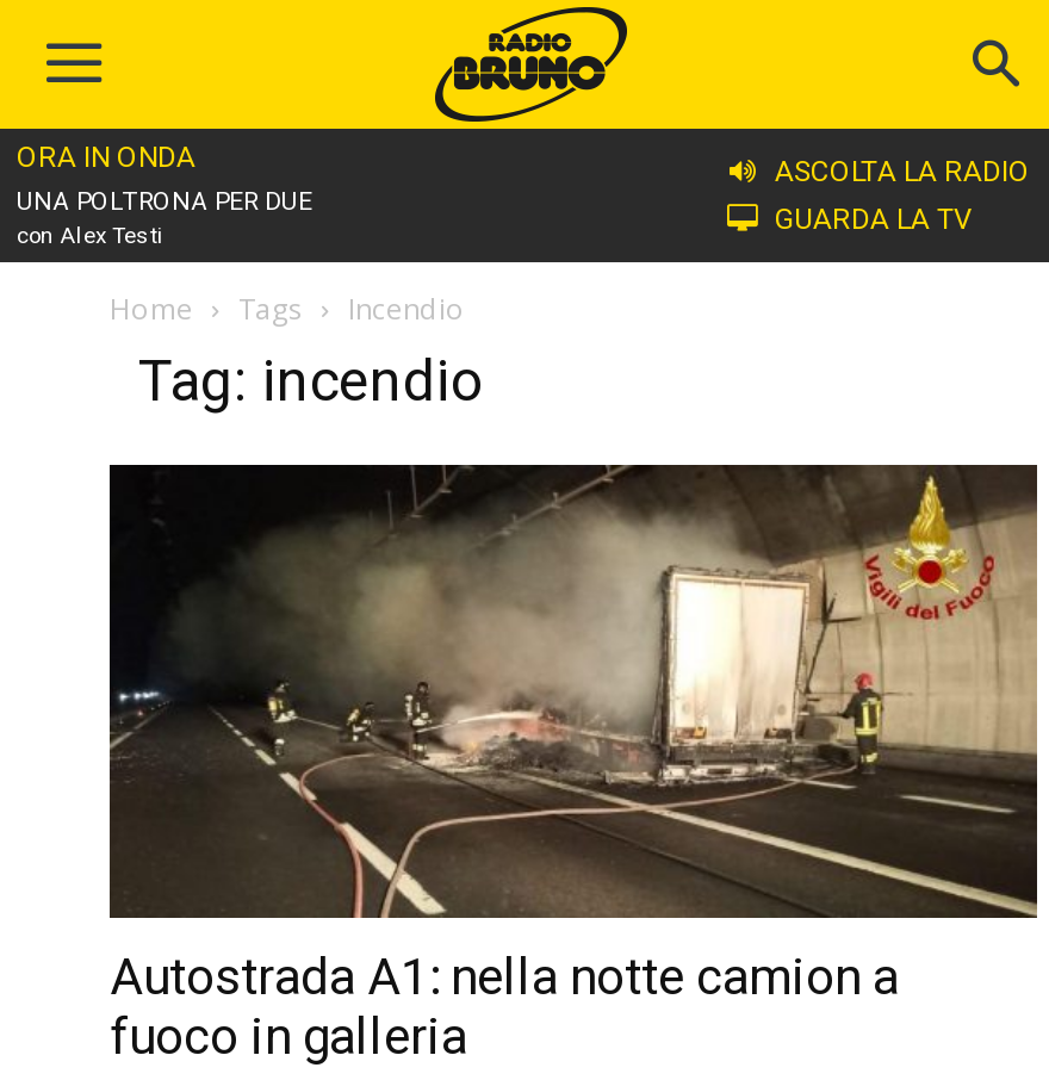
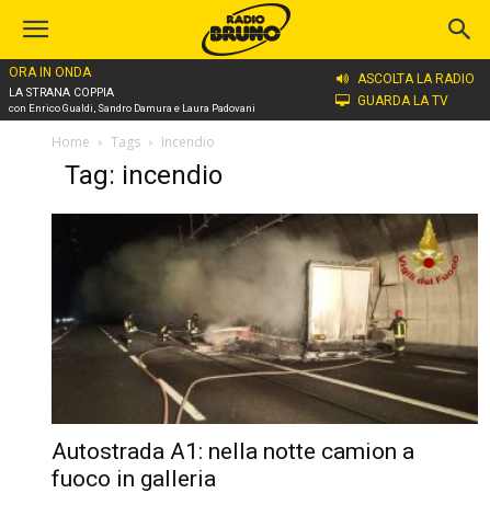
- UNA POLTRONA PER DUE
- con Alex Testi
+ LA STRANA COPPIA
+ con Enrico Gualdi, Sandro Damura e Laura Padovani
